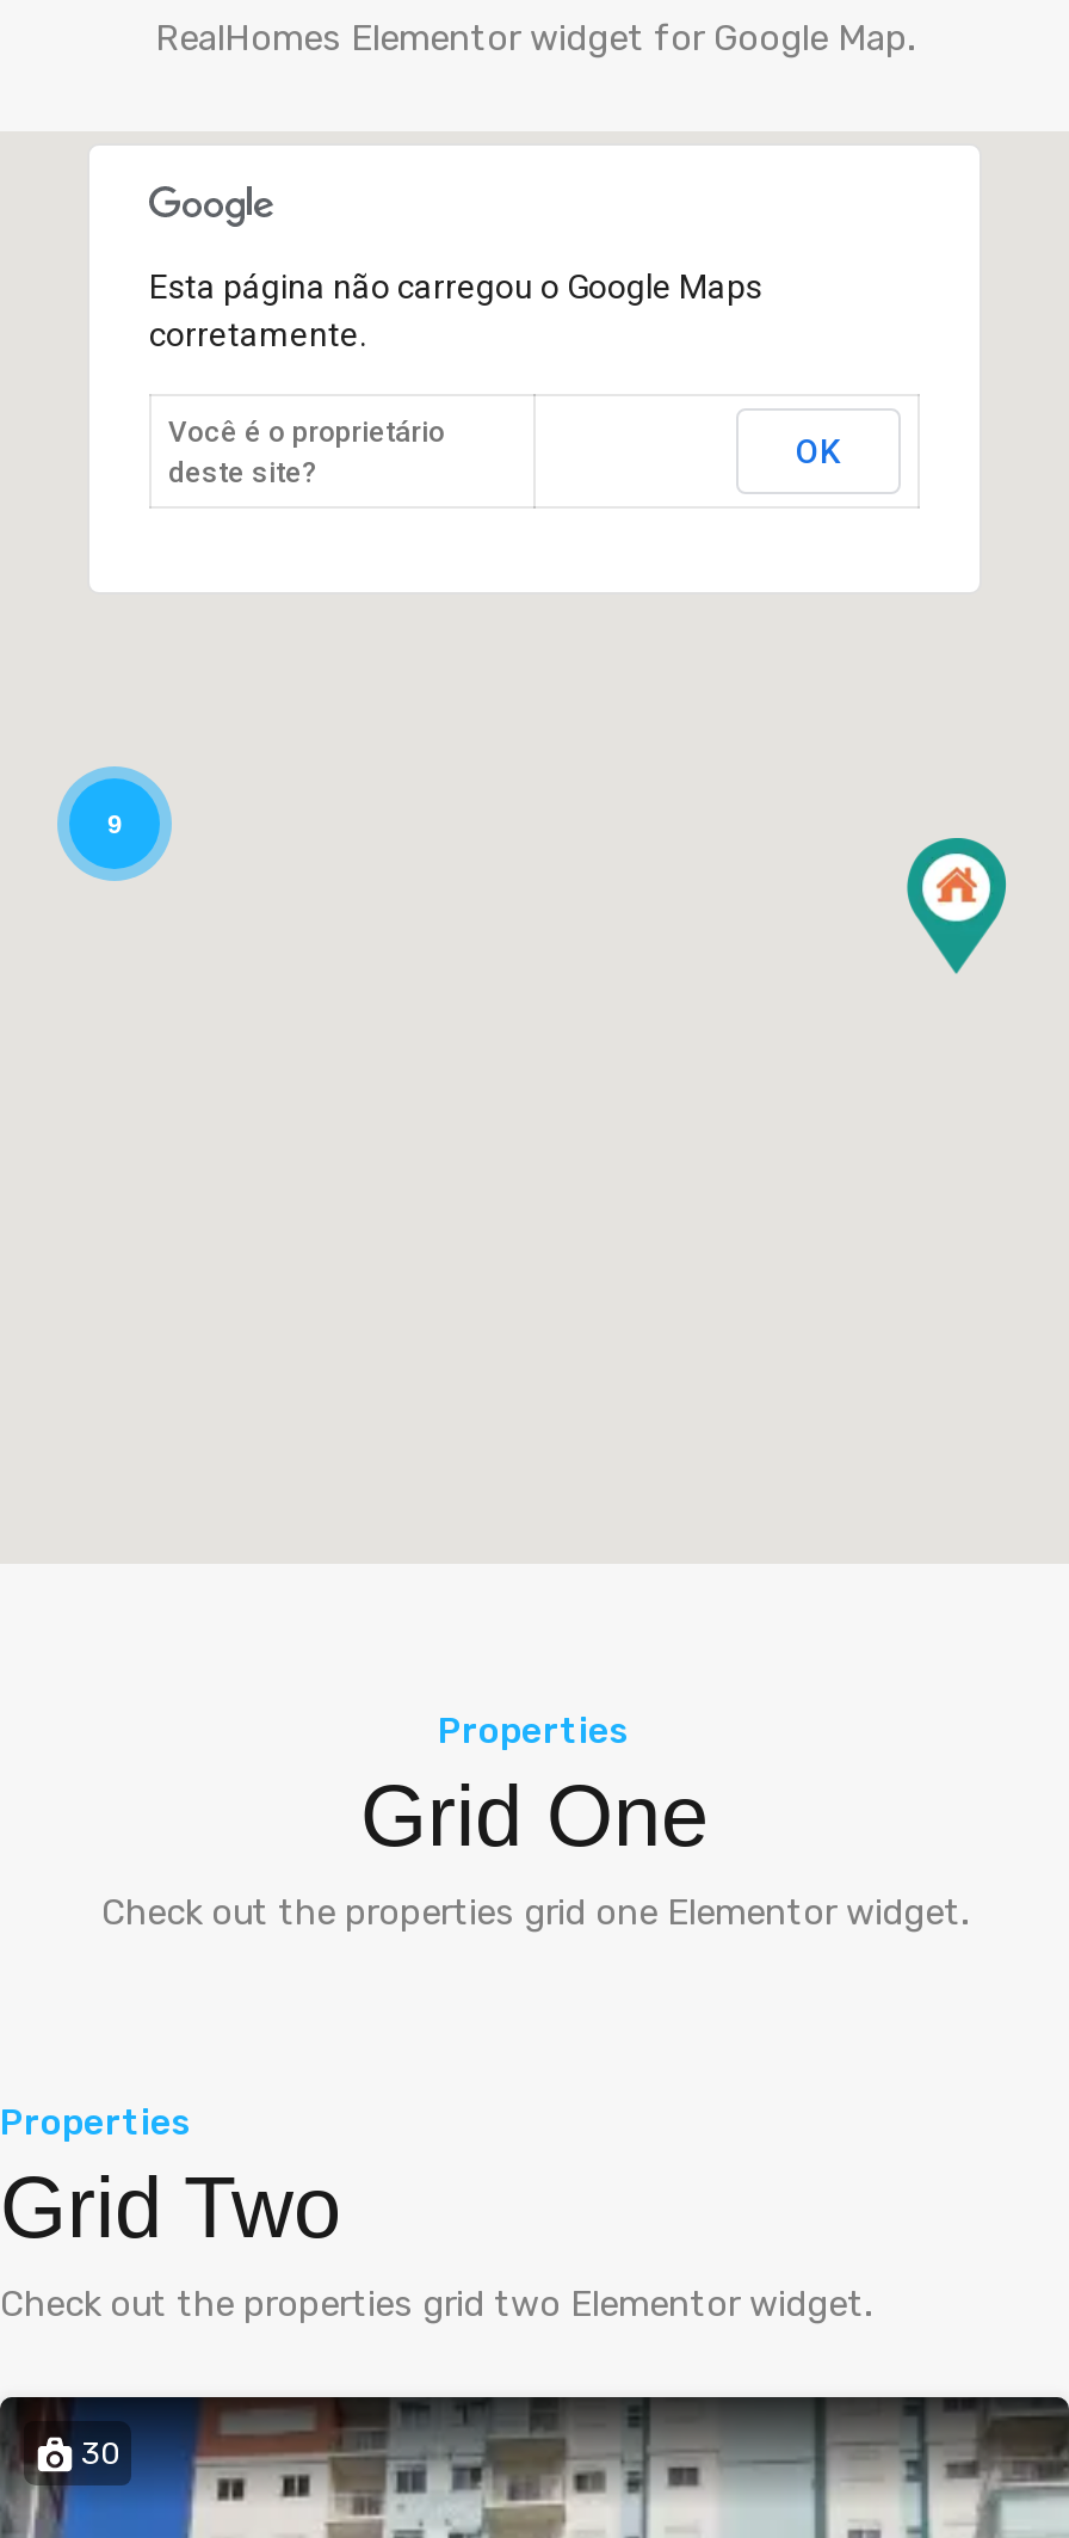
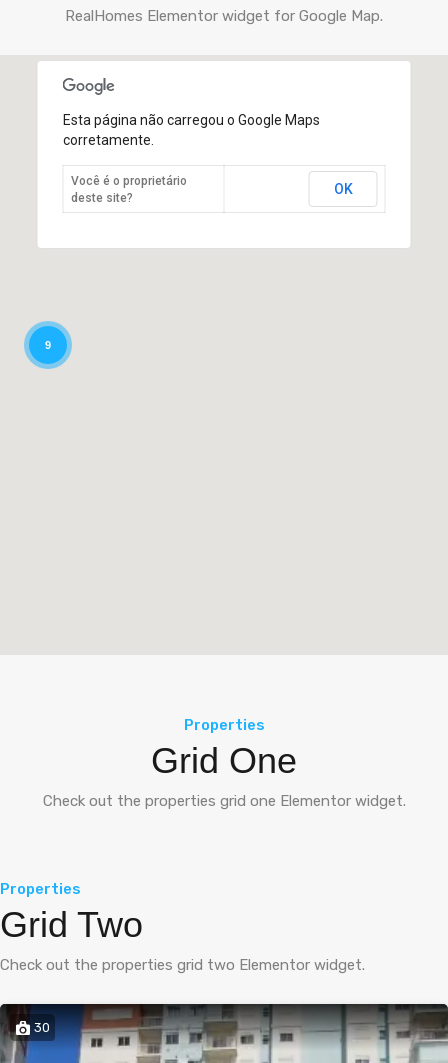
- [image]
